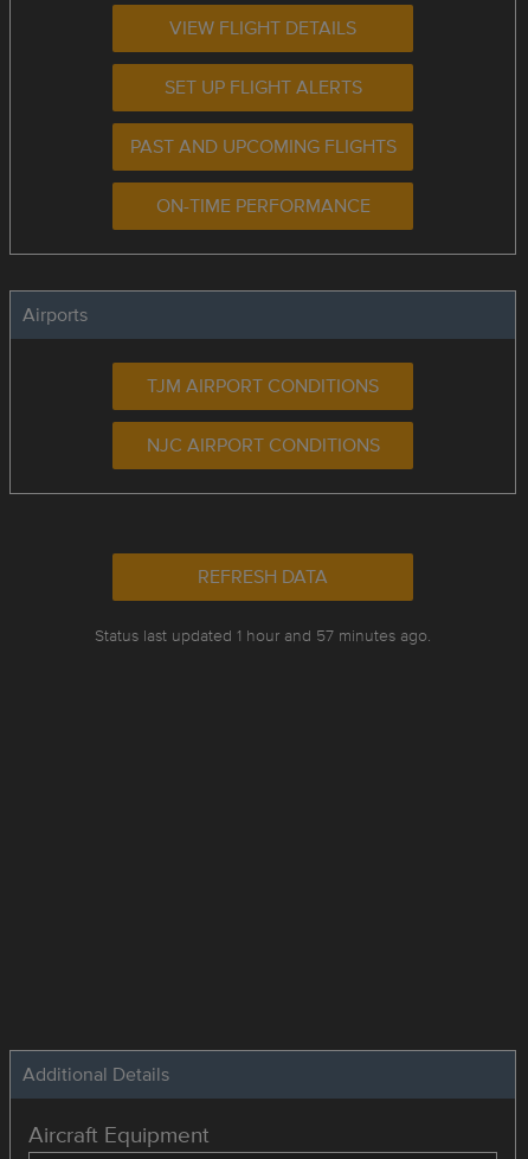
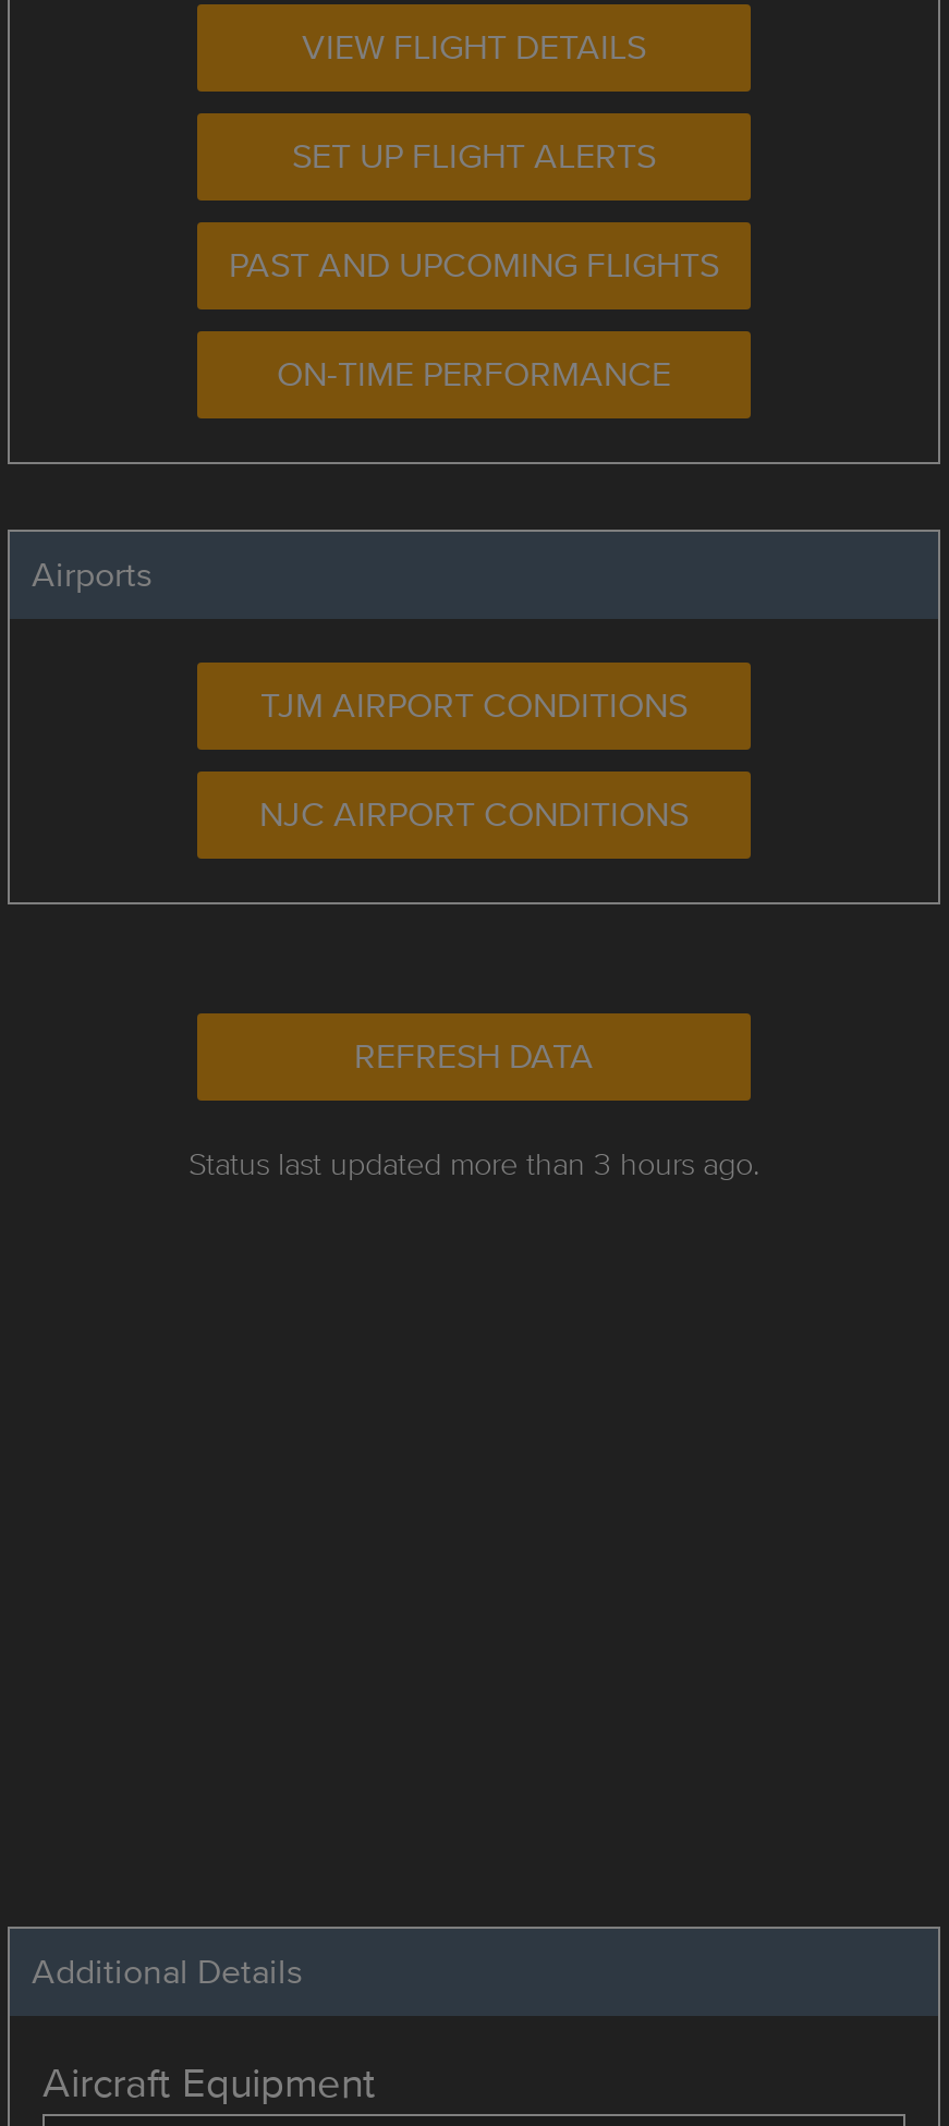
- Status last updated 1 hour and 57 minutes ago.
+ Status last updated more than 3 hours ago.
